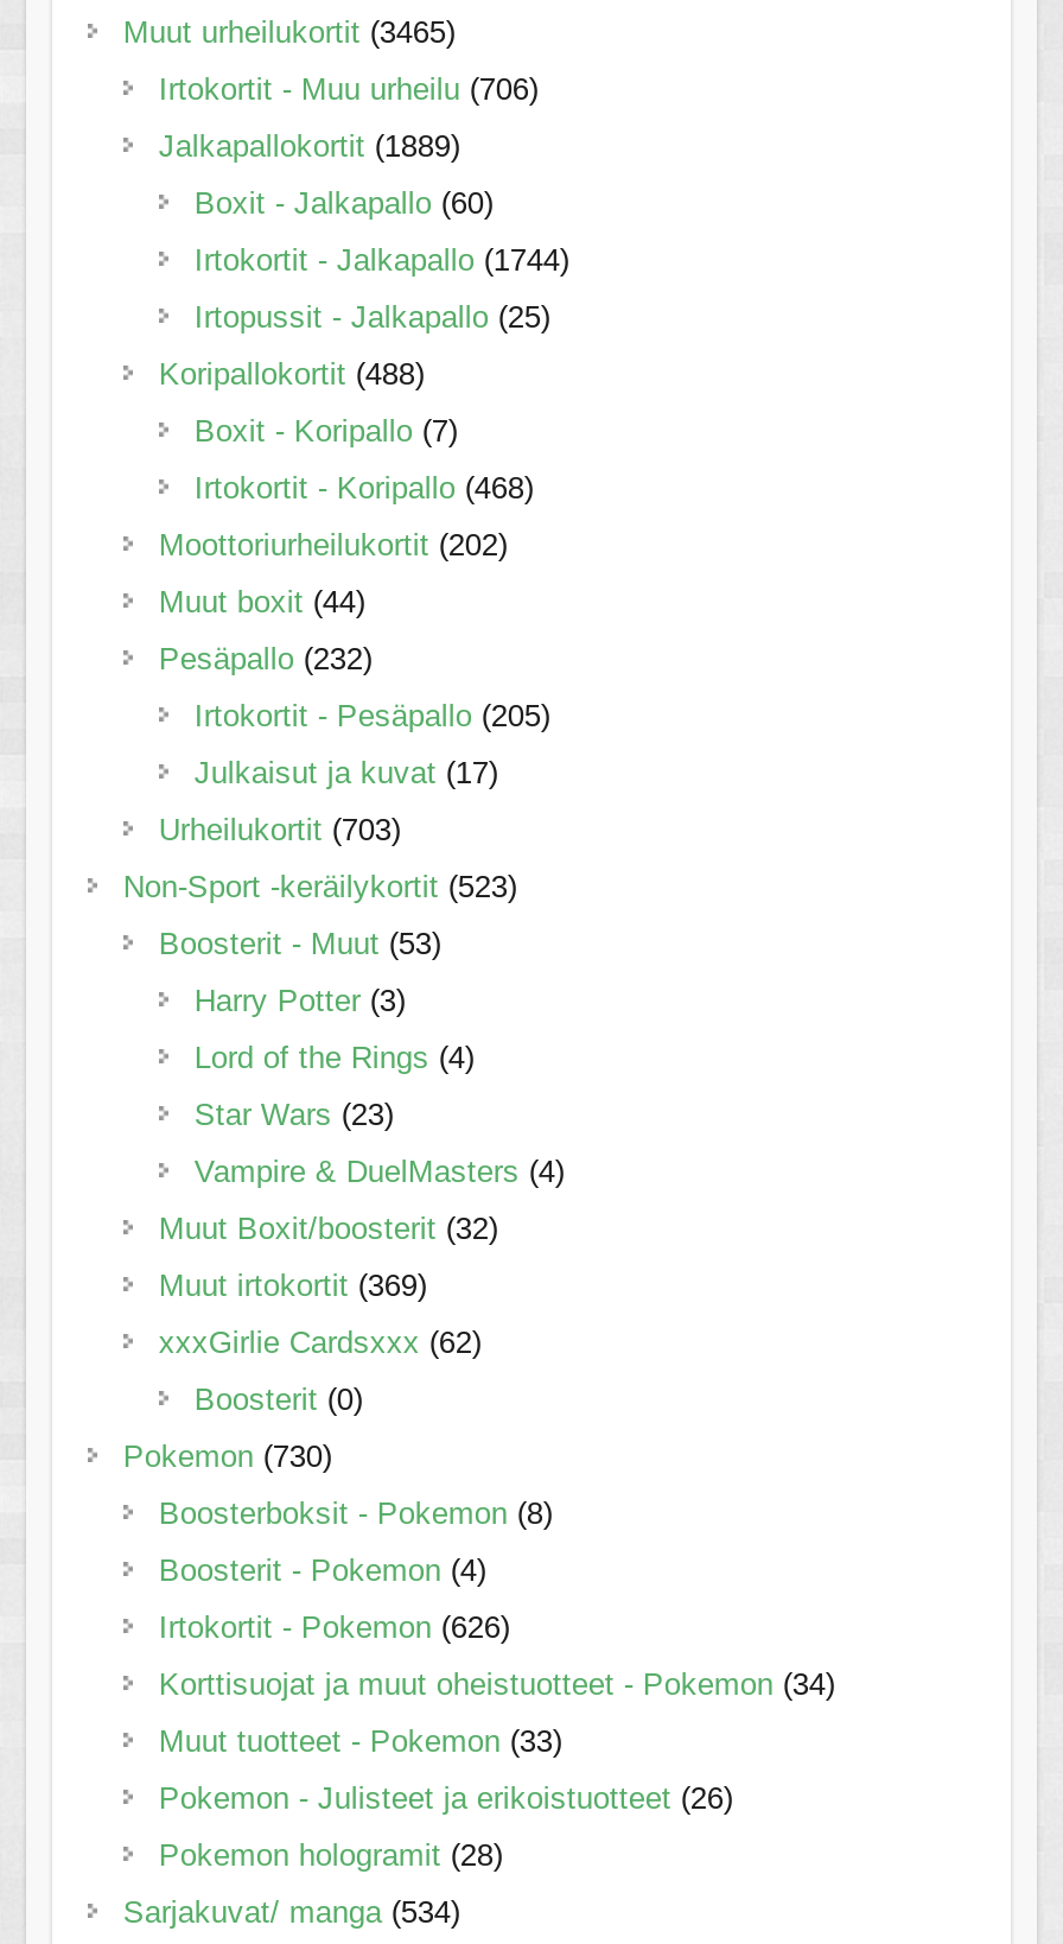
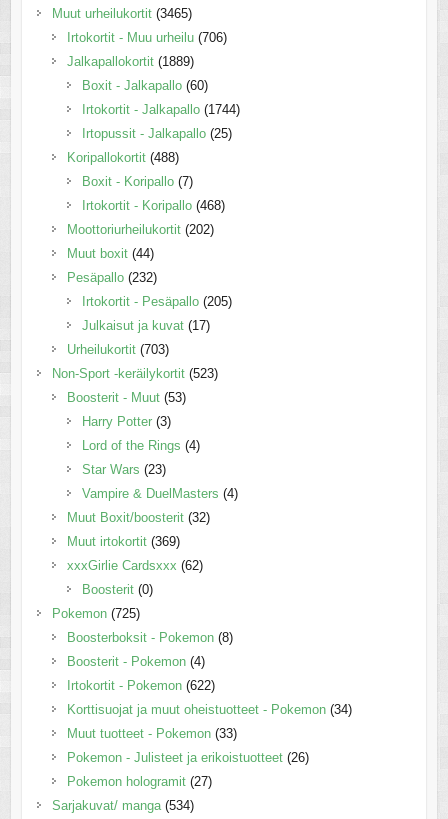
- Pokemon (730)
+ Pokemon (725)

- Irtokortit - Pokemon (626)
+ Irtokortit - Pokemon (622)

- Pokemon hologramit (28)
+ Pokemon hologramit (27)
